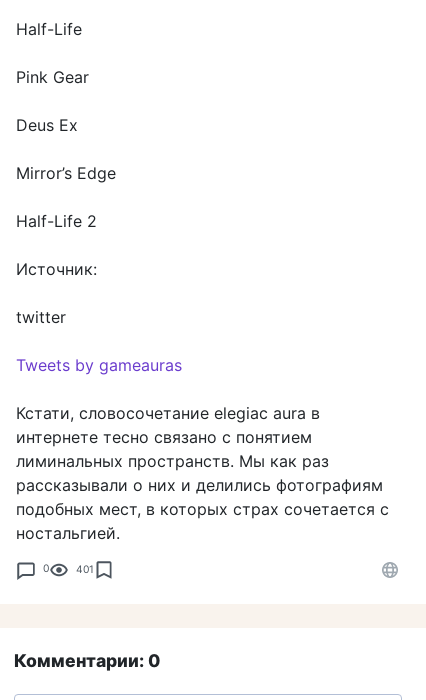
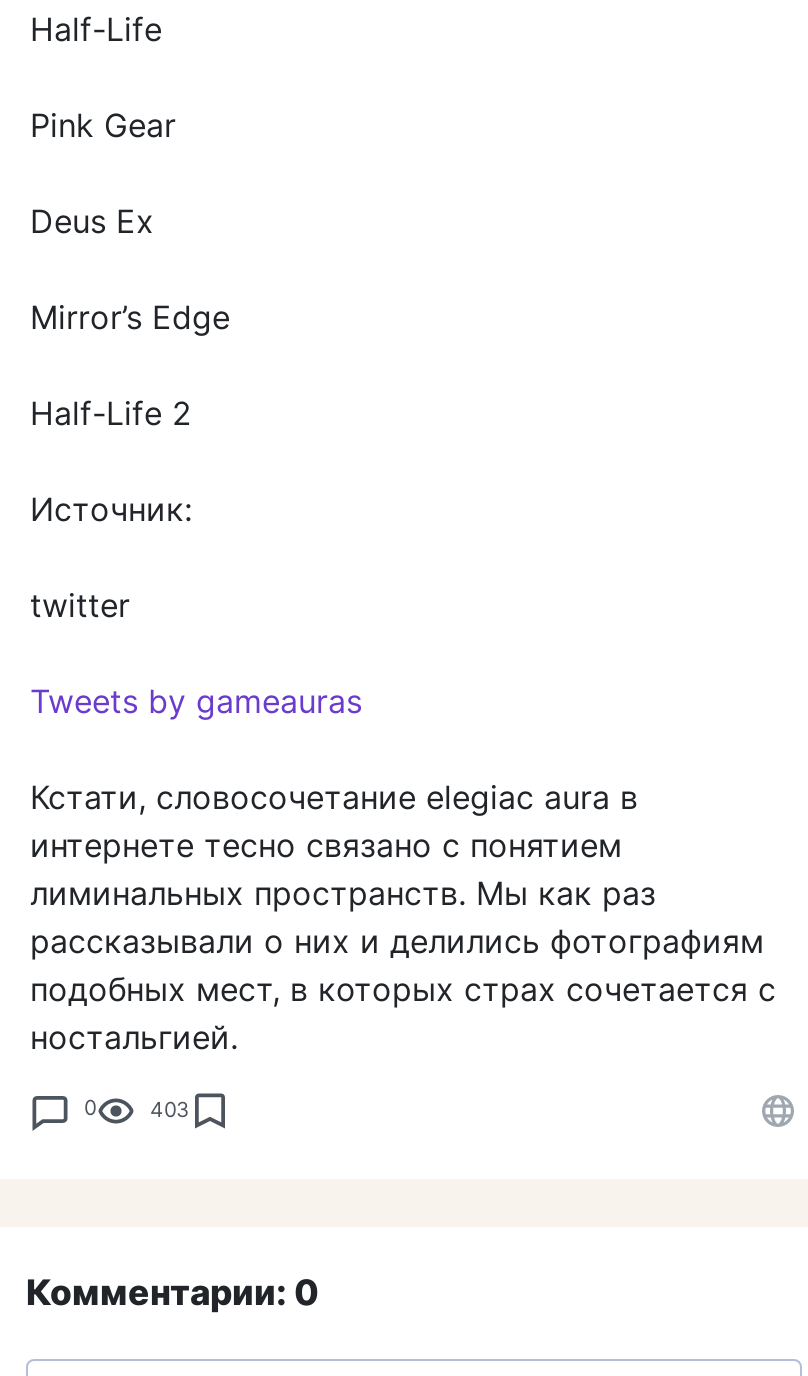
- 401
+ 403
